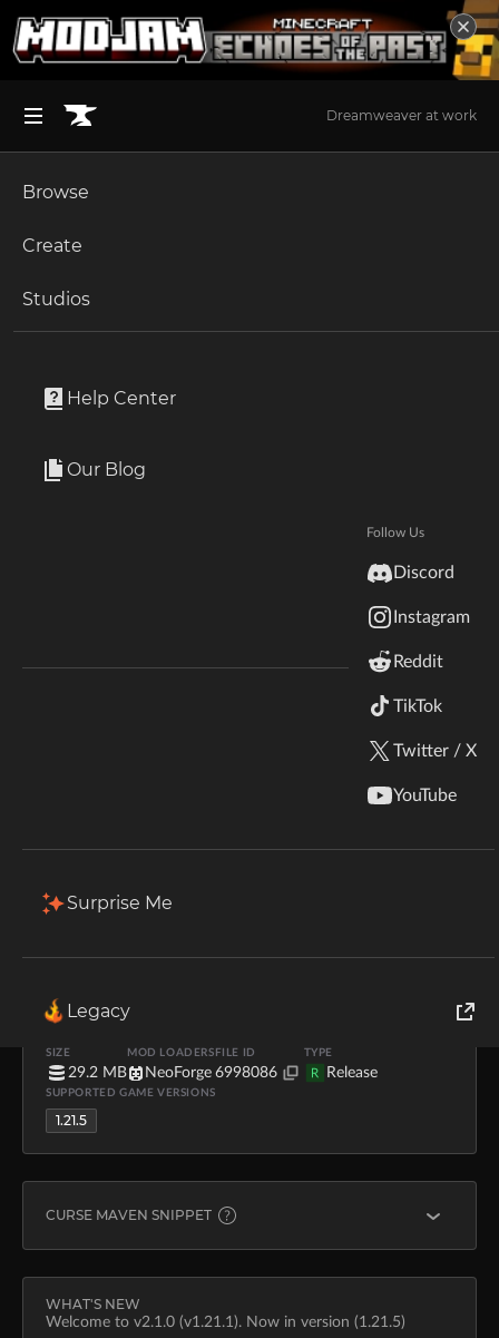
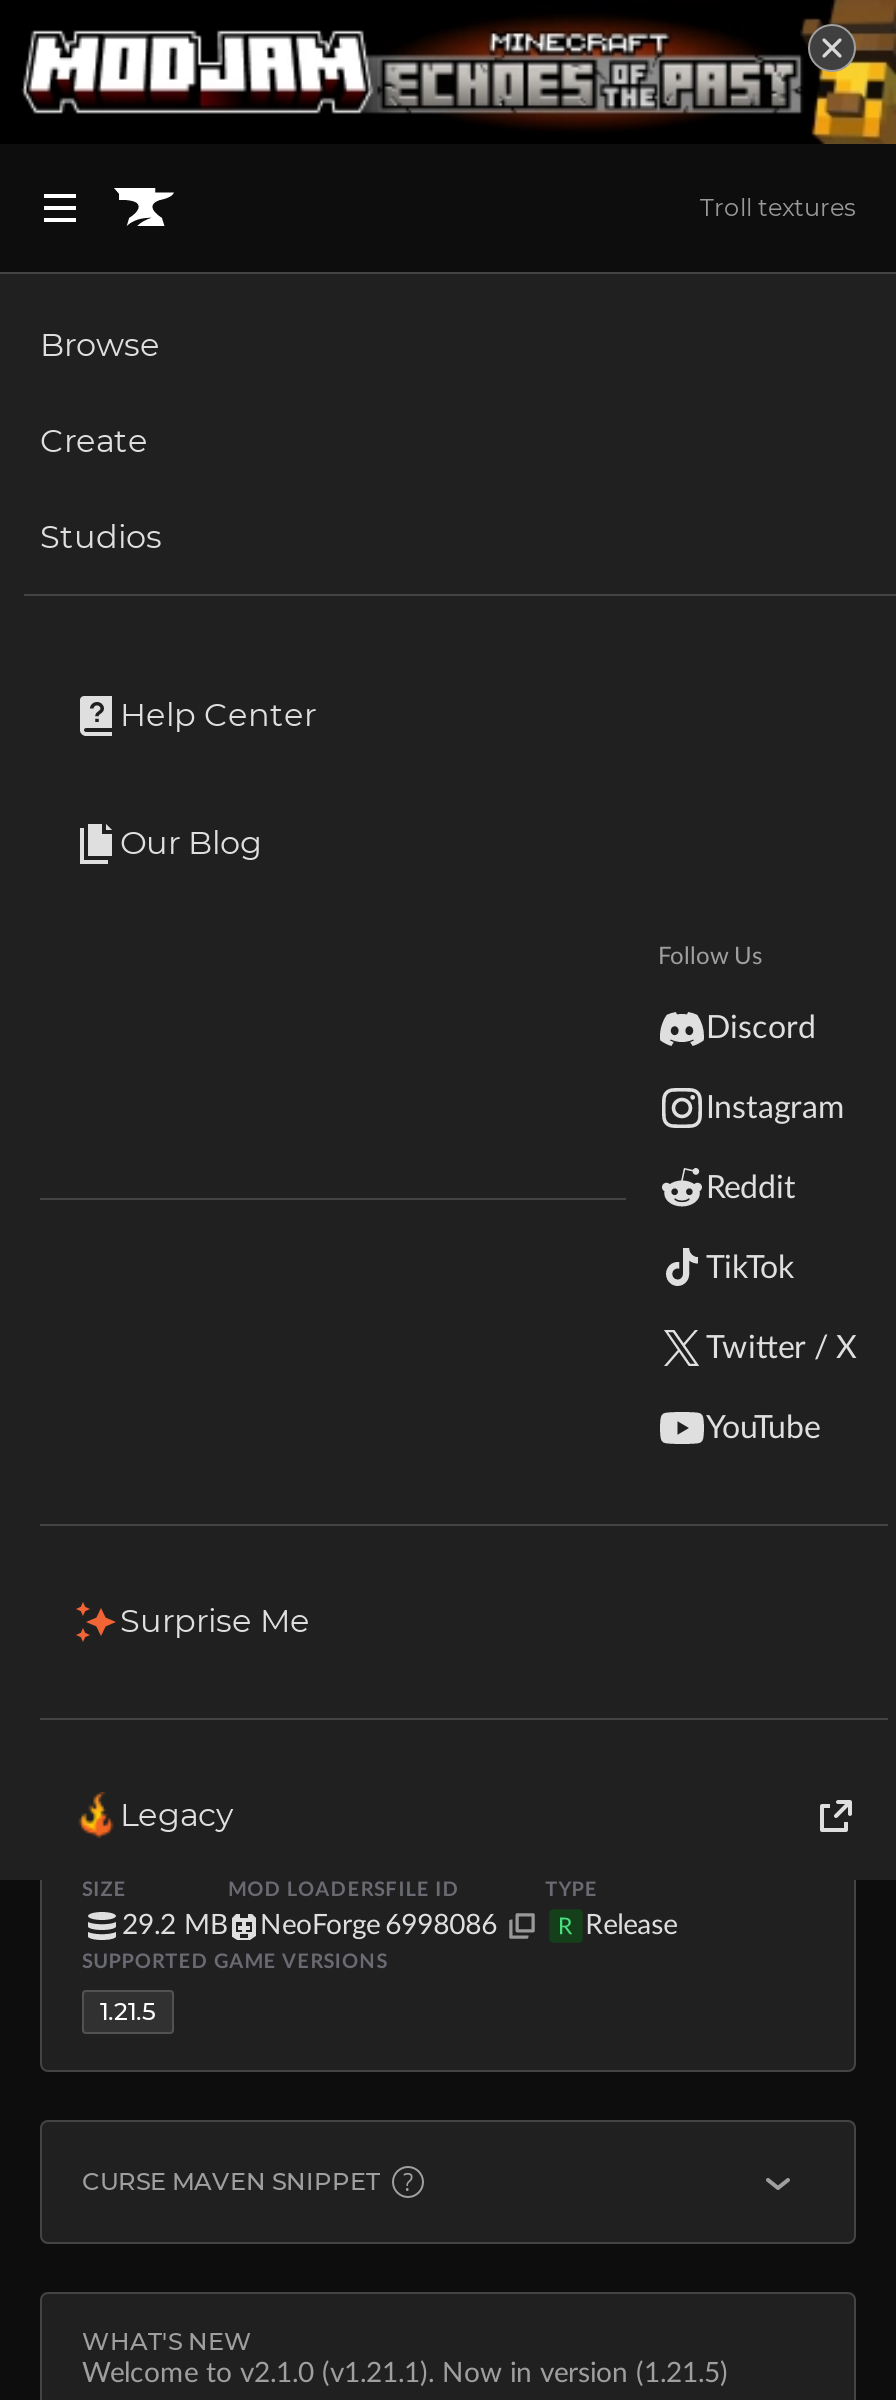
- Dreamweaver at work
+ Troll textures
